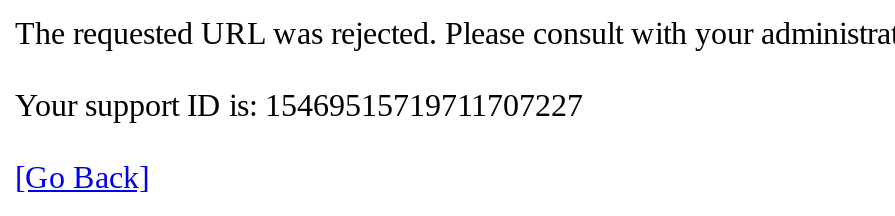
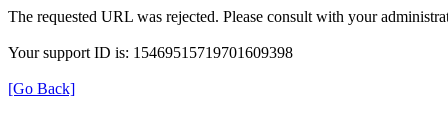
- Your support ID is: 15469515719711707227
+ Your support ID is: 15469515719701609398
